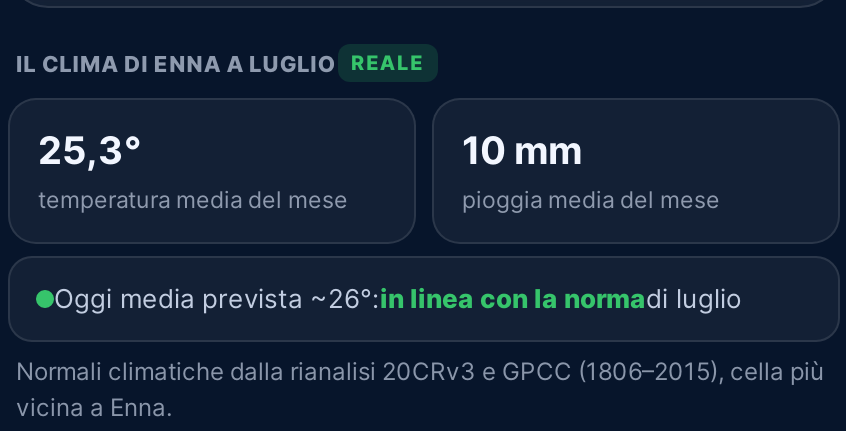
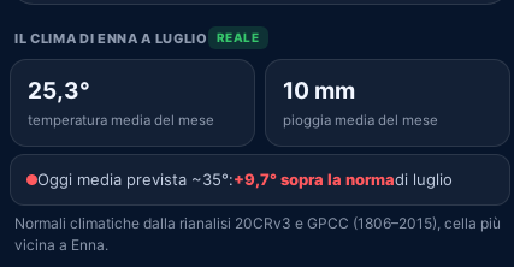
- Oggi media prevista ~26°:in linea con la normadi luglio
+ Oggi media prevista ~35°:+9,7° sopra la normadi luglio
